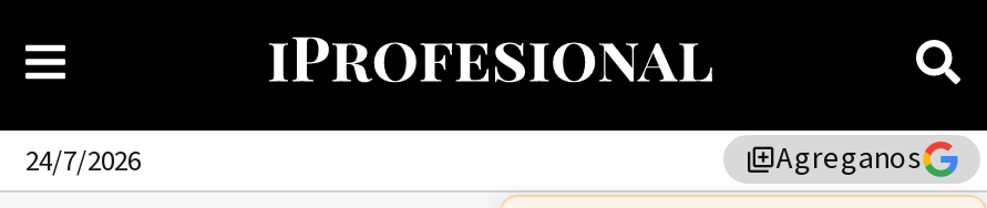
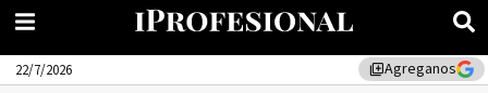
- 24/7/2026
+ 22/7/2026
